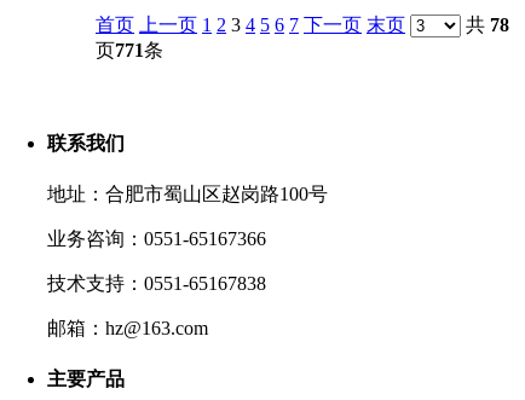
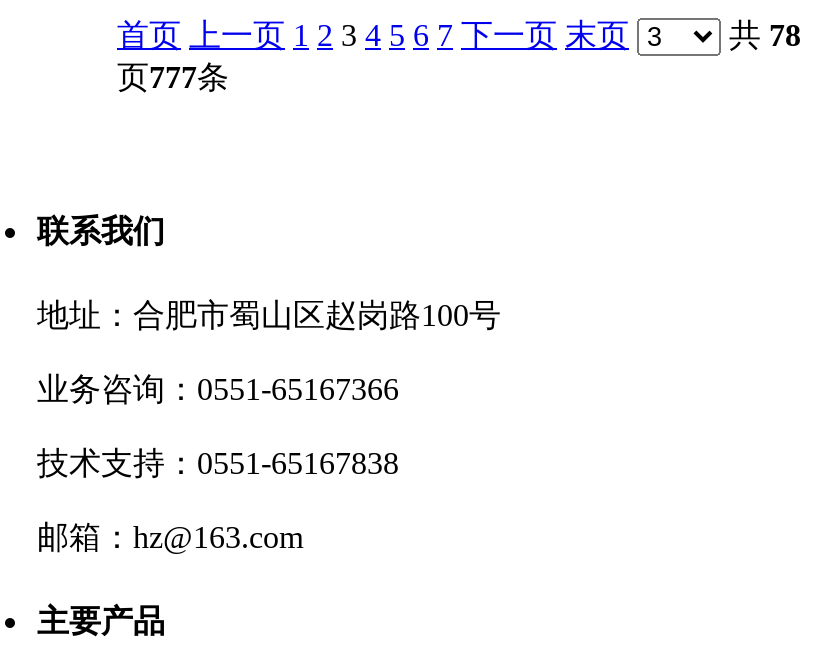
- 页771条
+ 页777条
